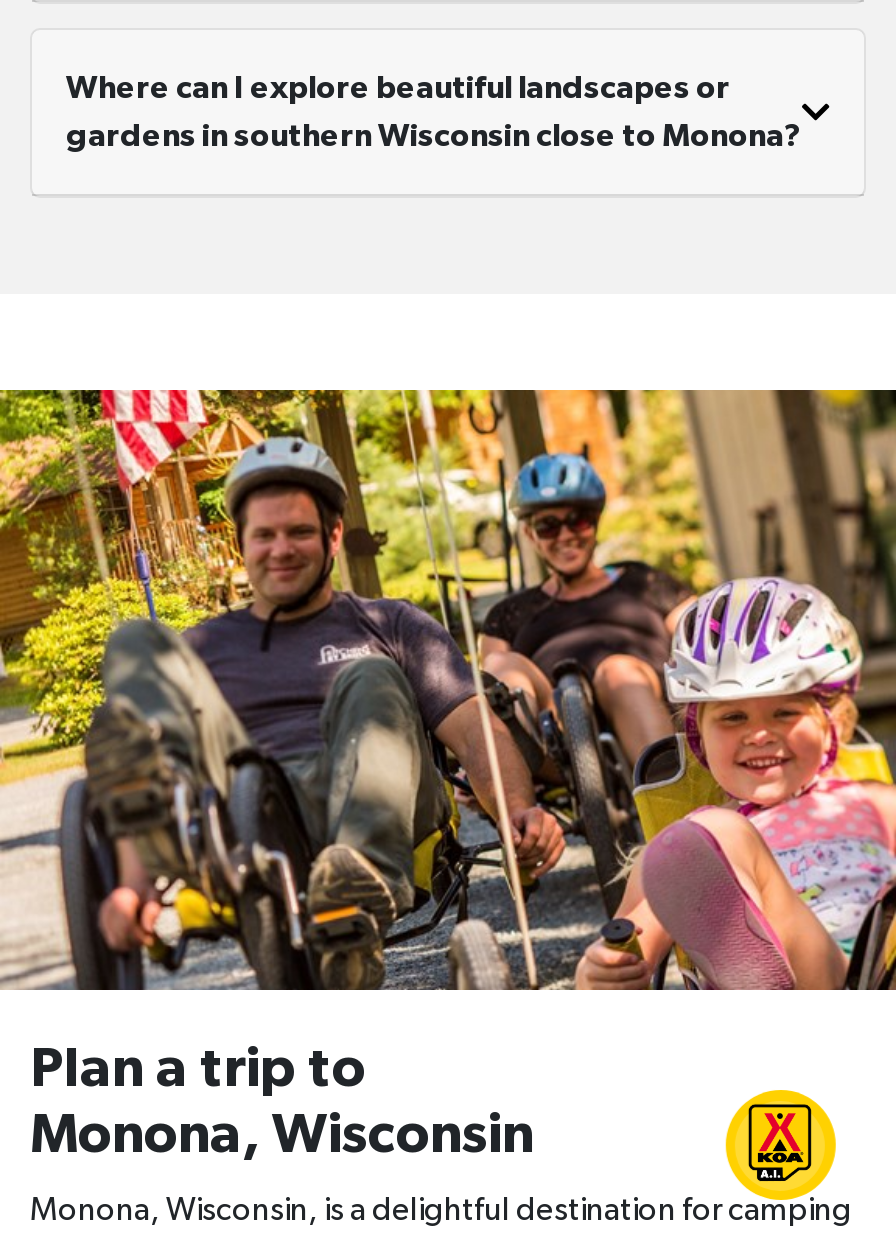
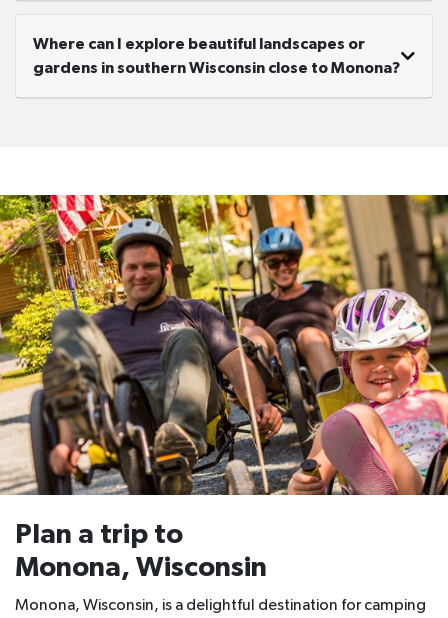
- [image]
